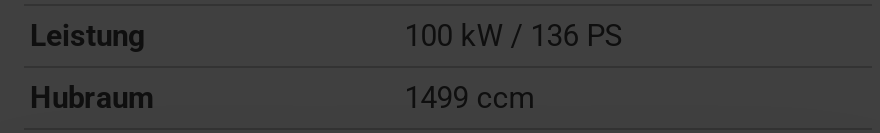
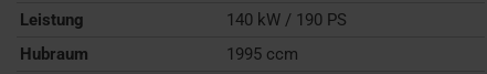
- 100 kW / 136 PS
+ 140 kW / 190 PS

- 1499 ccm
+ 1995 ccm
